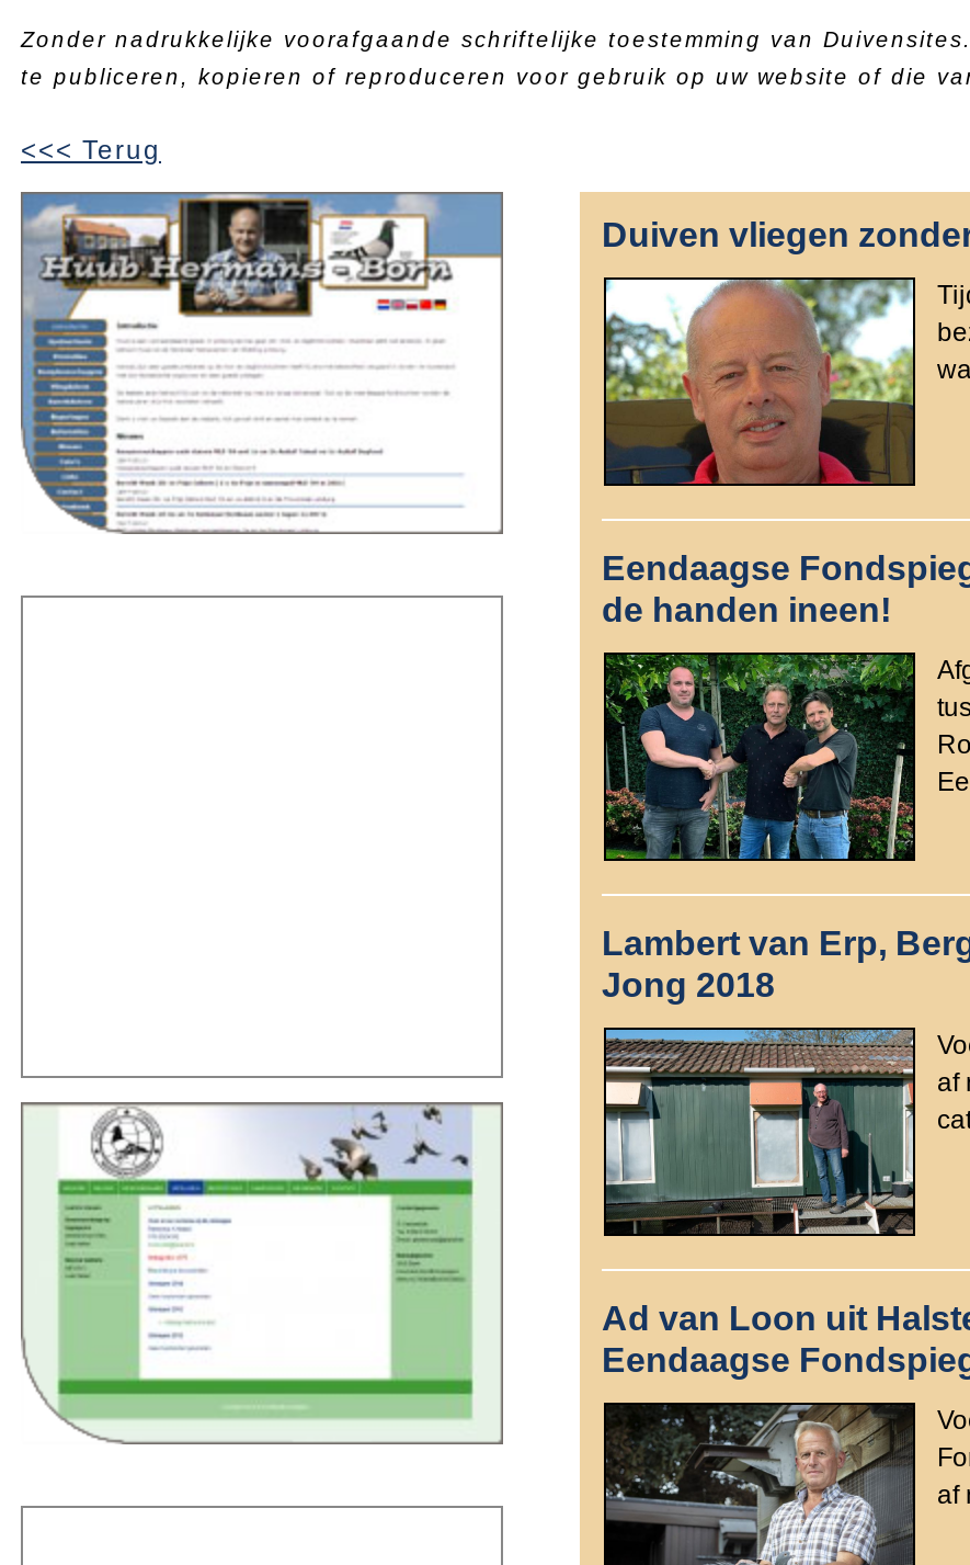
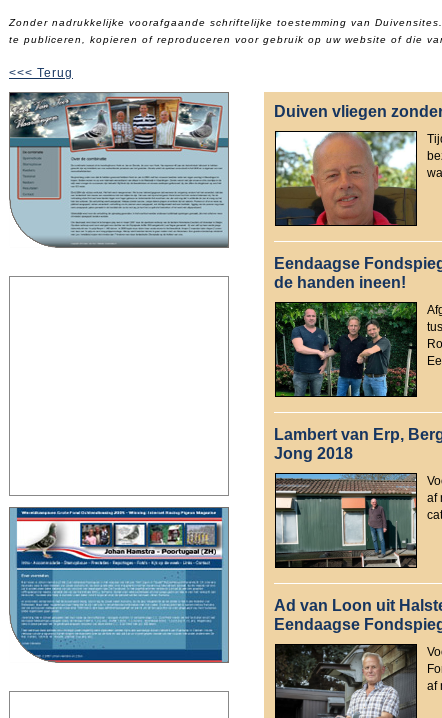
- [image]
+ [image]

- [image]
+ [image]
